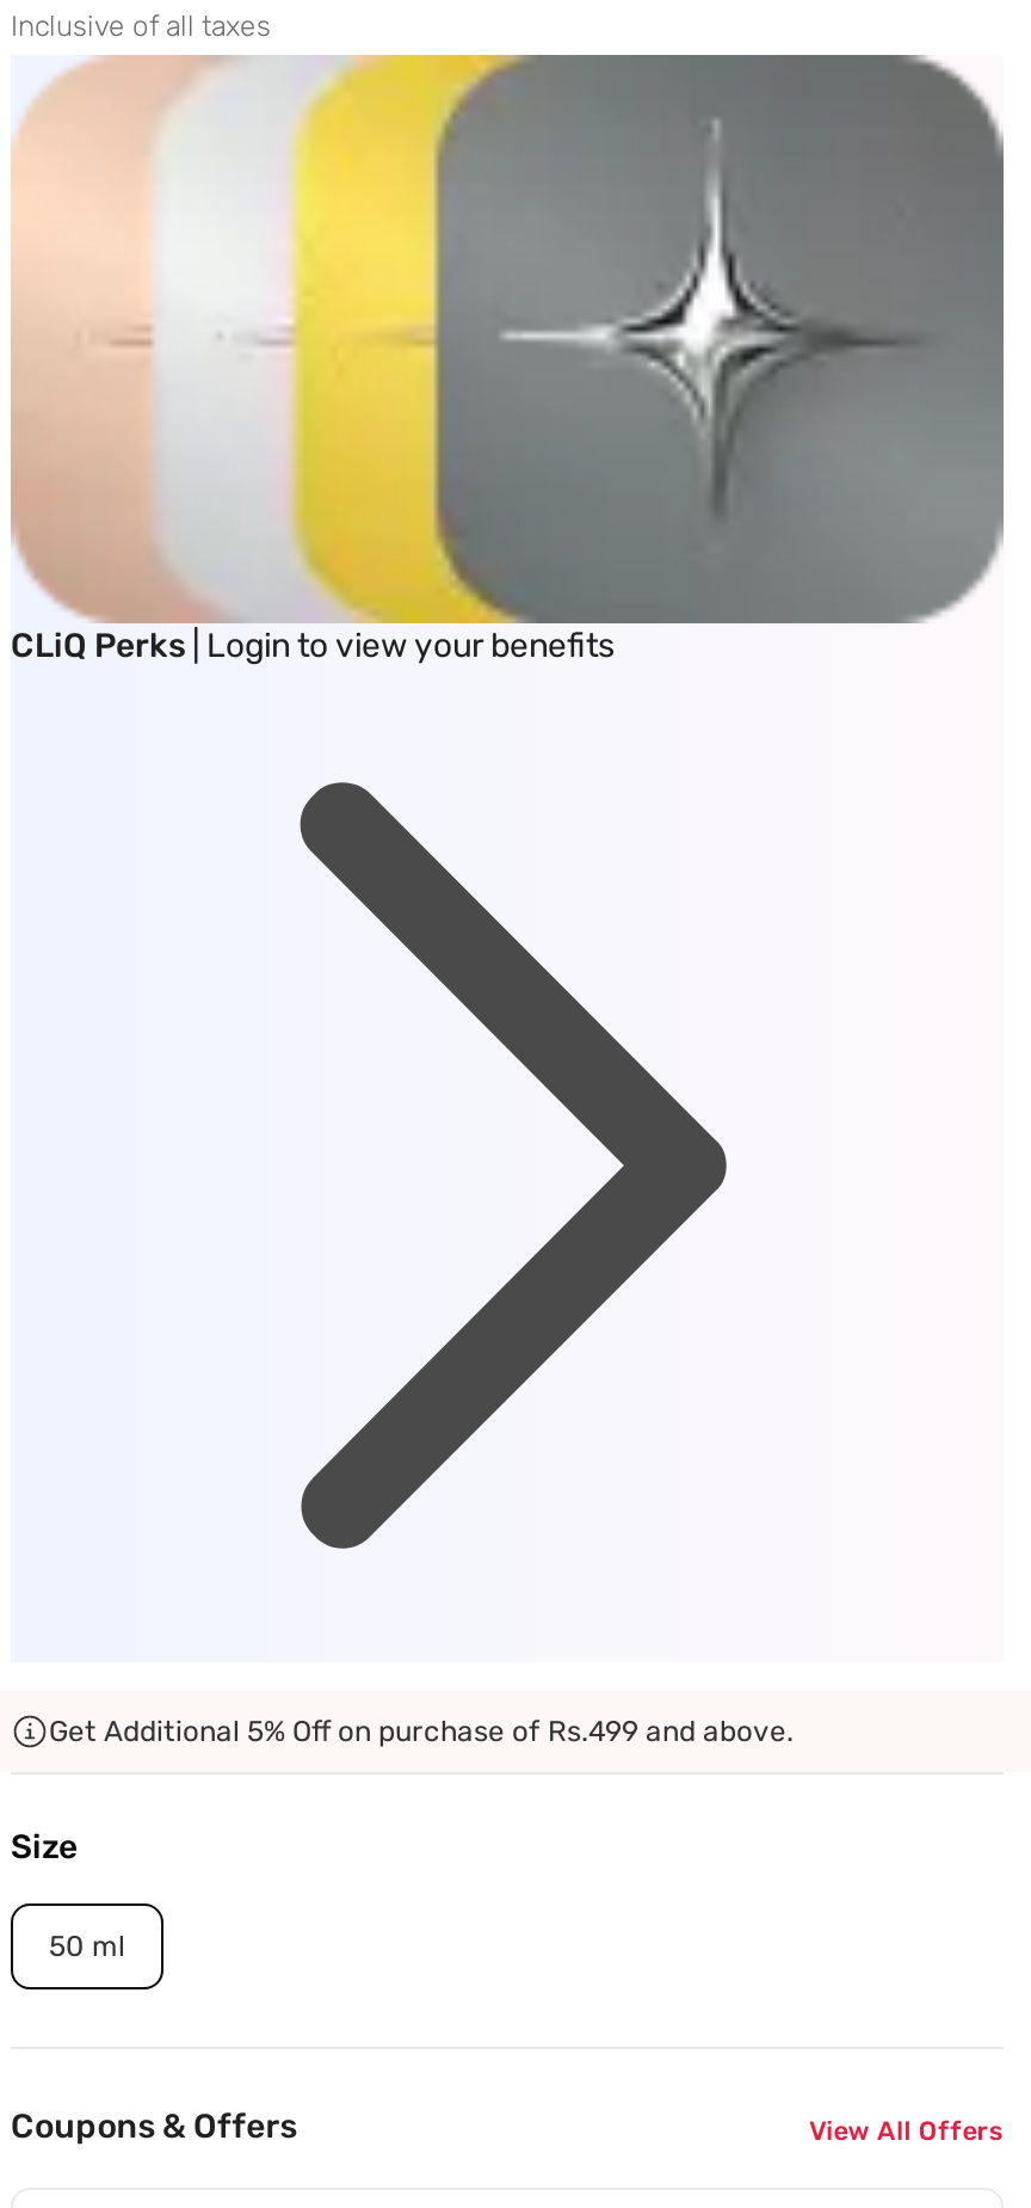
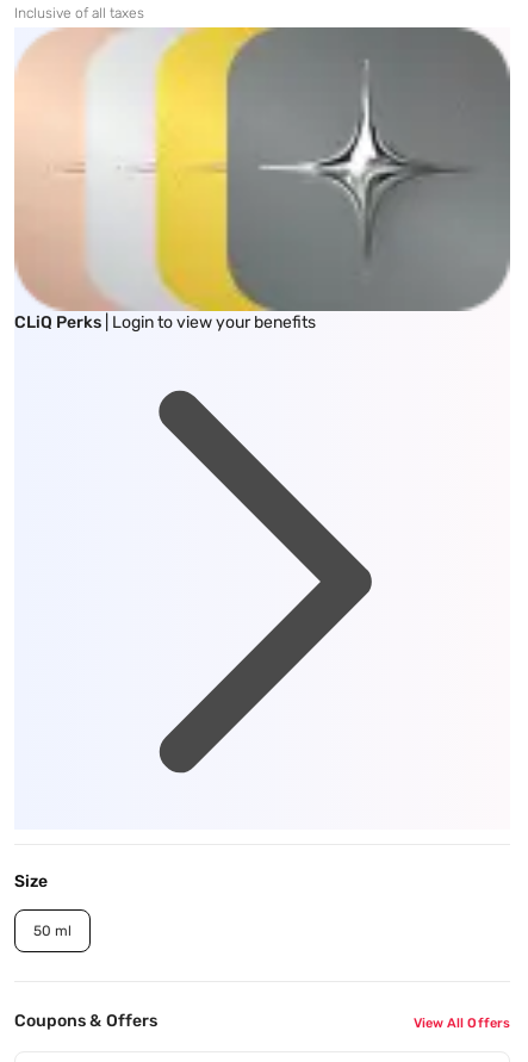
- Get Additional 5% Off on purchase of Rs.499 and above.
